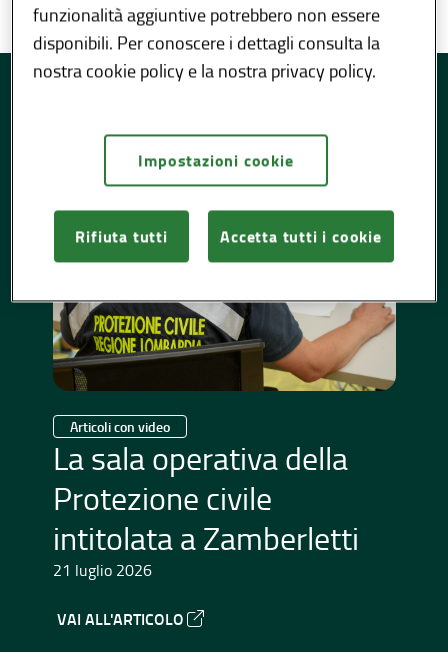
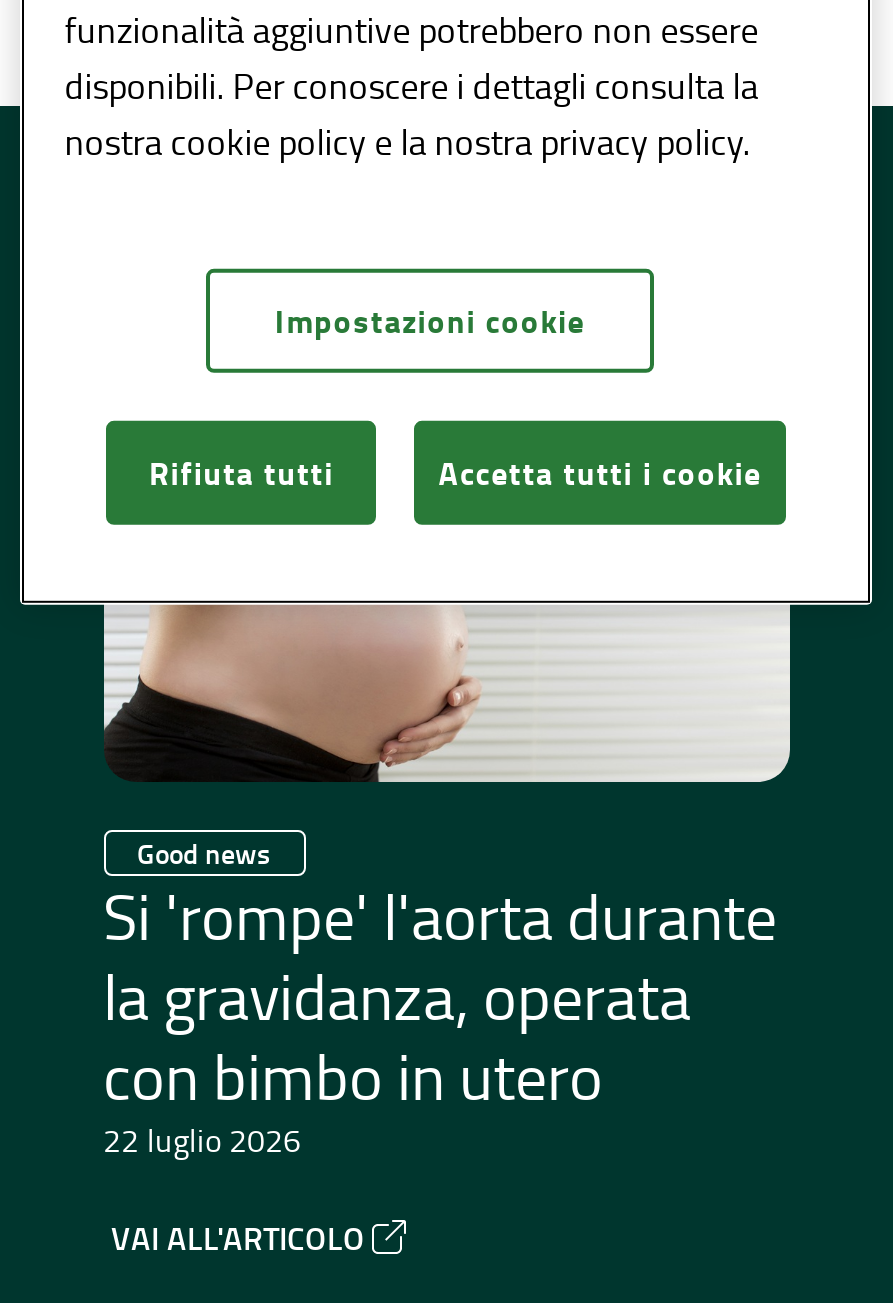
- [image]
- Articoli con video
- La sala operativa della
- Protezione civile
- intitolata a Zamberletti
- 21 luglio 2026
+ [image]
+ Good news
+ Si 'rompe' l'aorta durante
+ la gravidanza, operata
+ con bimbo in utero
+ 22 luglio 2026
